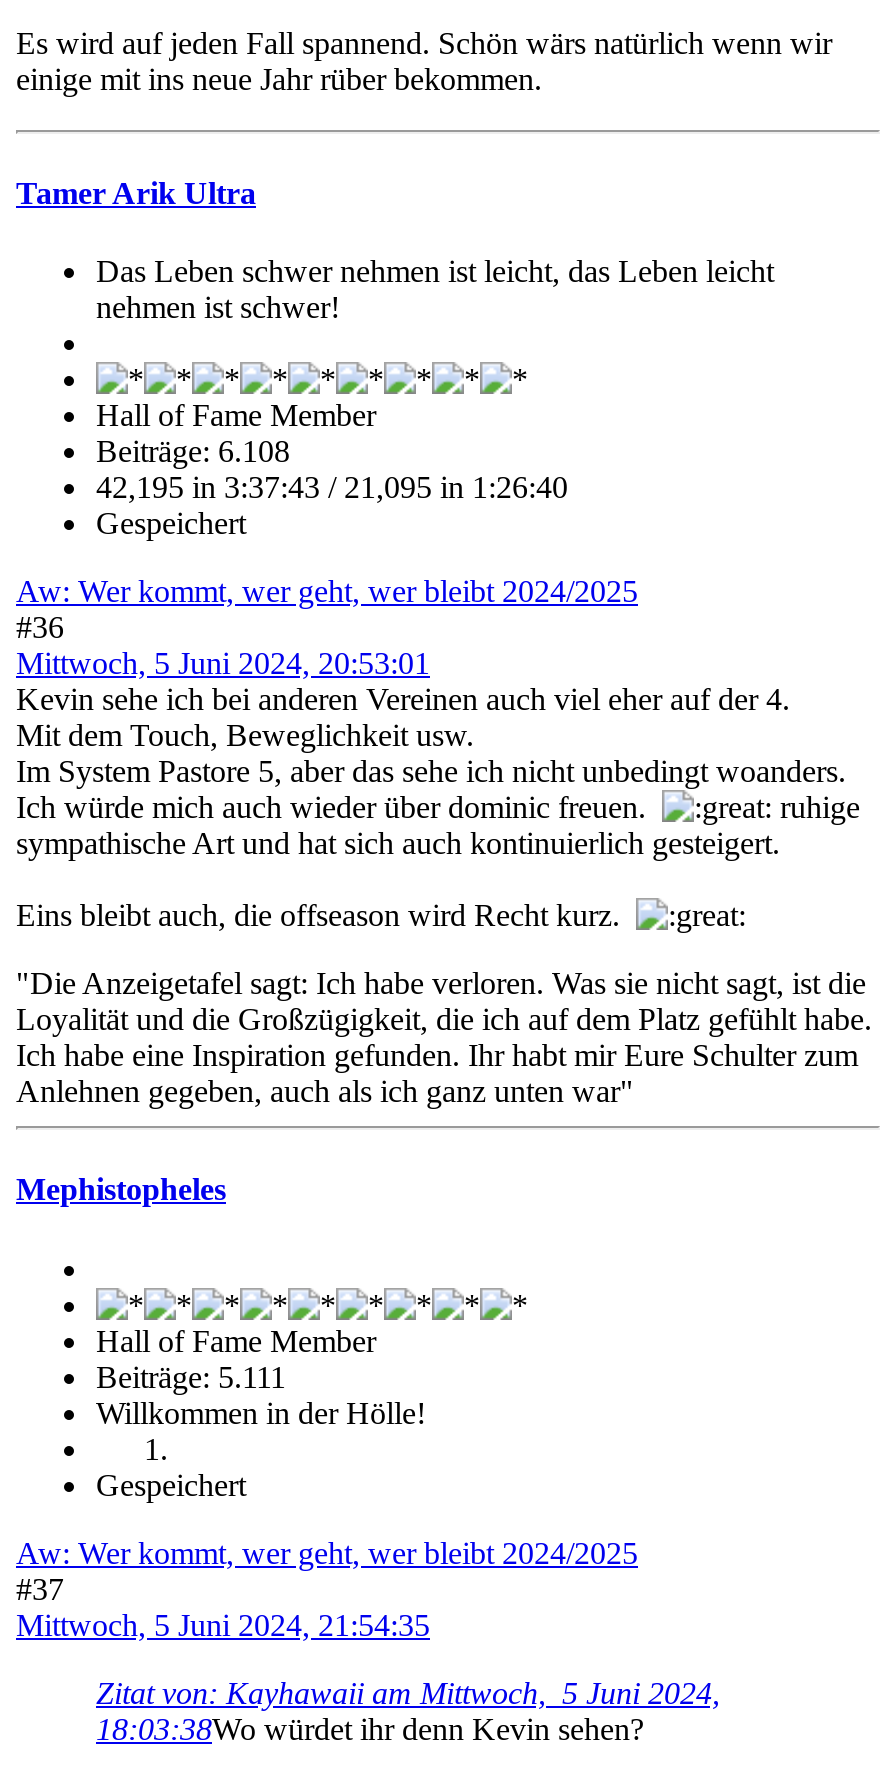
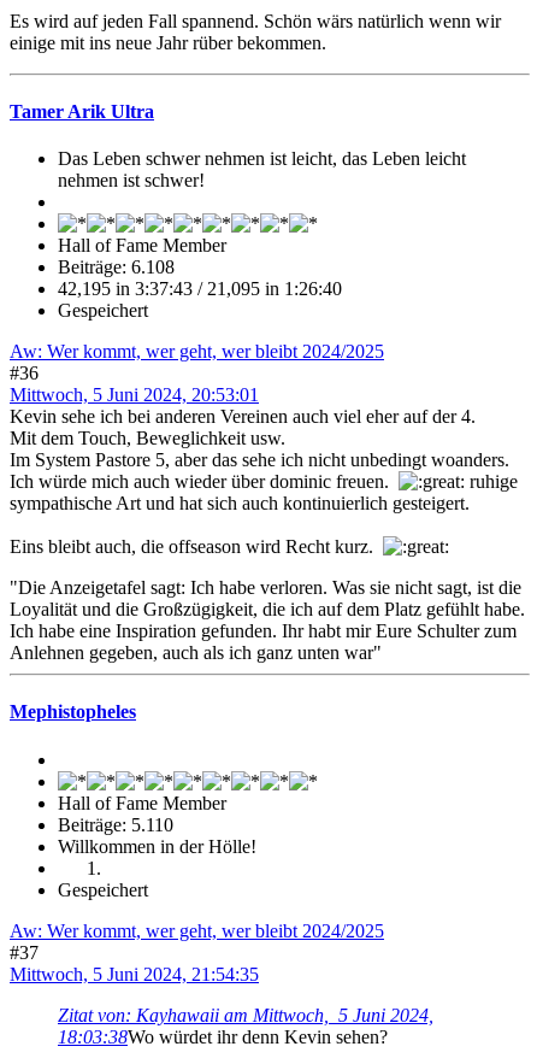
- Beiträge: 5.111
+ Beiträge: 5.110
